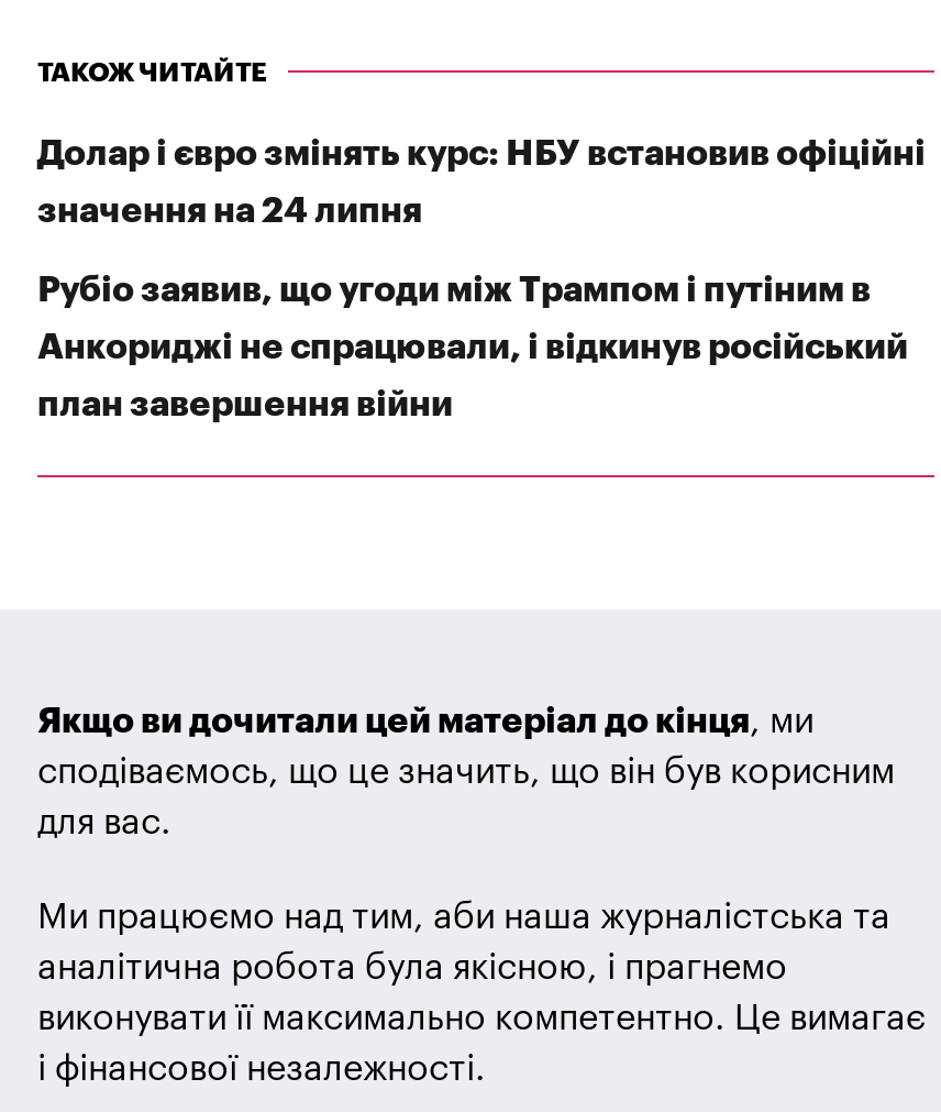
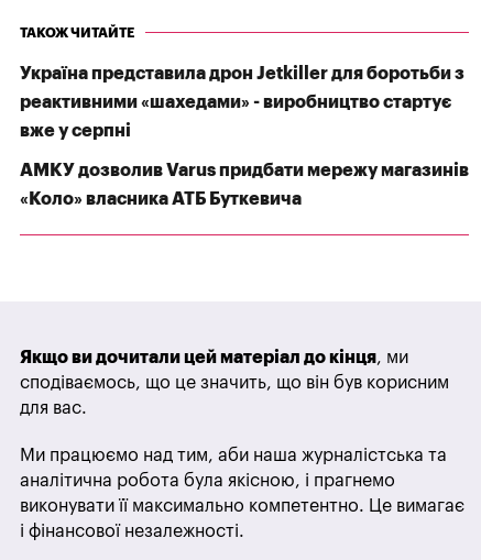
- Долар і євро змінять курс: НБУ встановив офіційні
+ Україна представила дрон Jetkiller для боротьби з

- значення на 24 липня
+ реактивними «шахедами» - виробництво стартує

- Рубіо заявив, що угоди між Трампом і путіним в
+ вже у серпні

- Анкориджі не спрацювали, і відкинув російський
+ АМКУ дозволив Varus придбати мережу магазинів

- план завершення війни
+ «Коло» власника АТБ Буткевича
